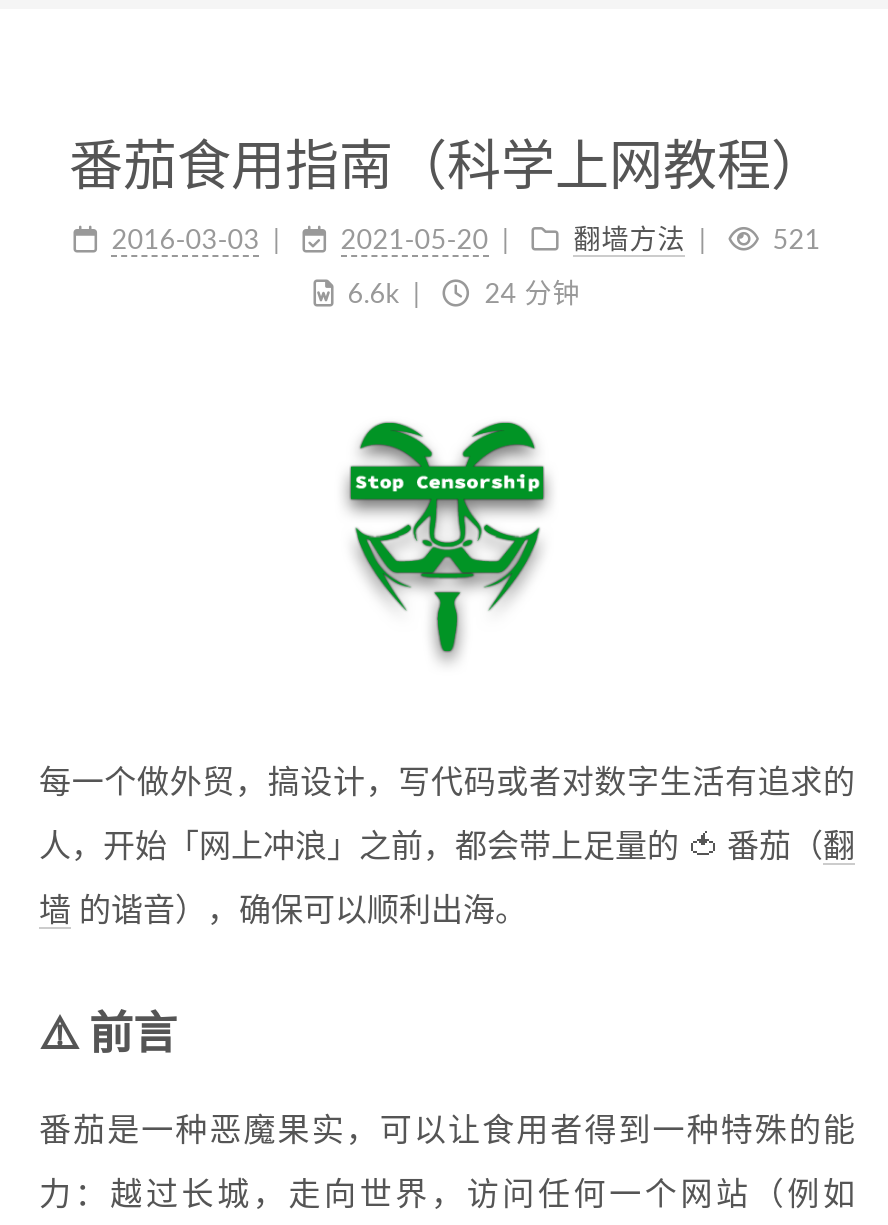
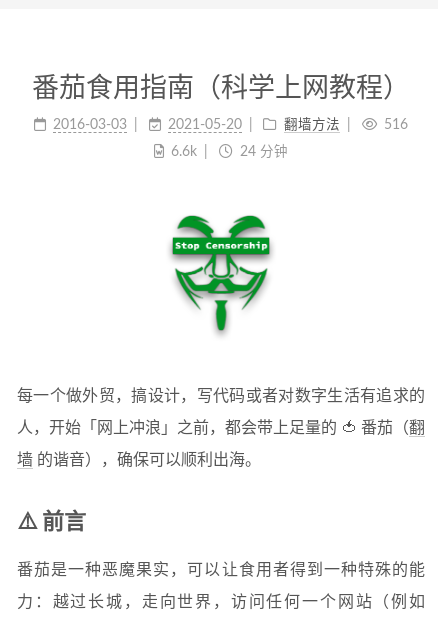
- 521
+ 516
